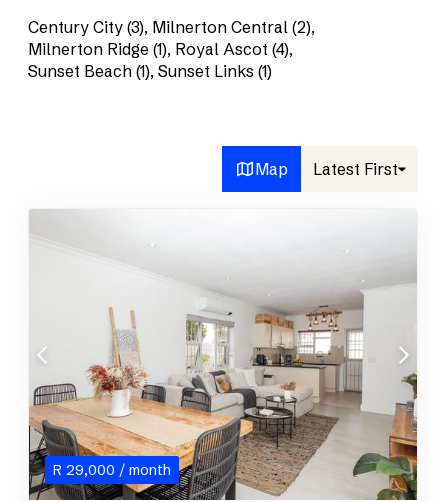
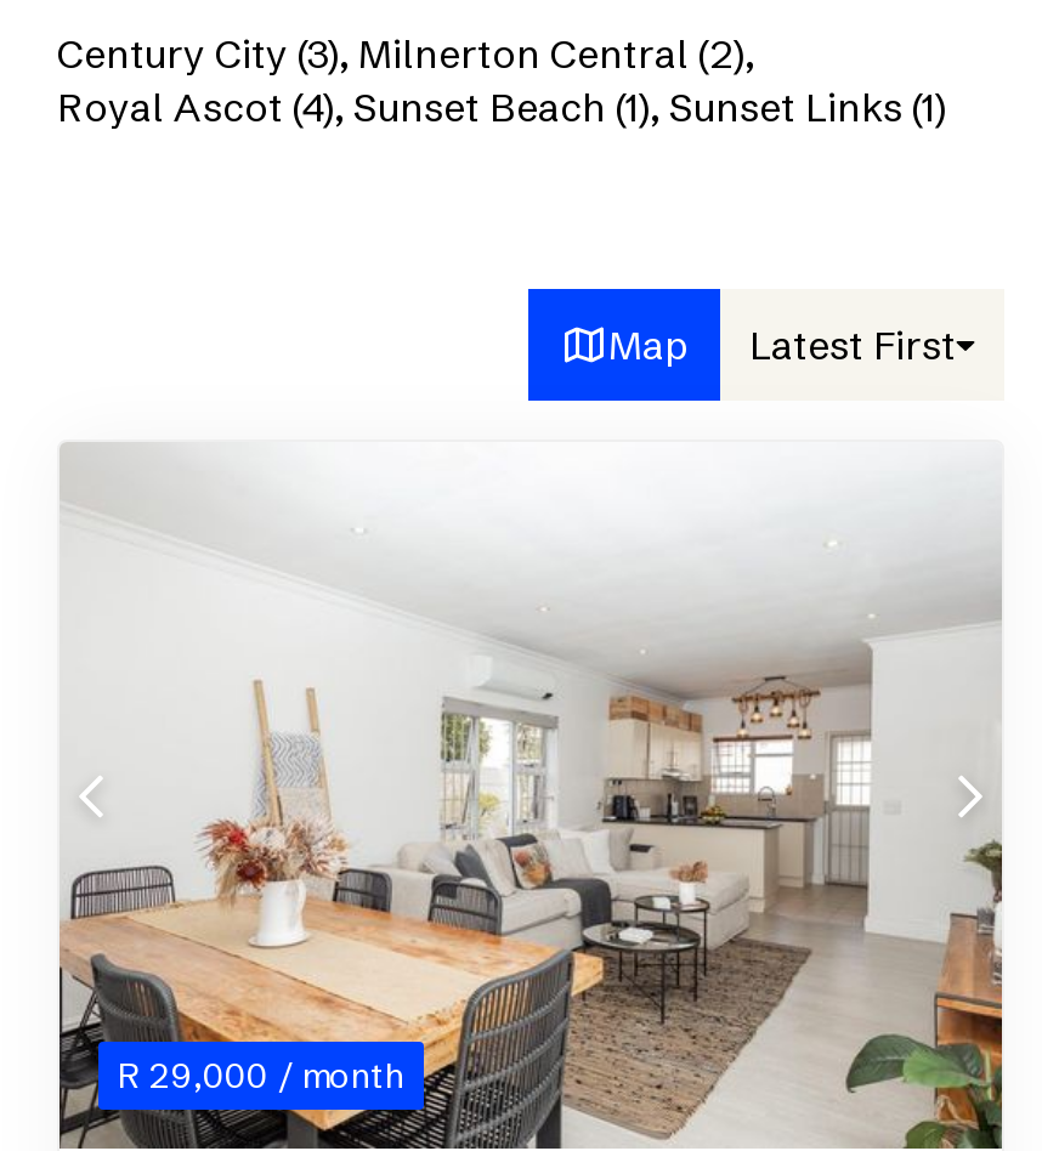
- Milnerton Ridge (1), Royal Ascot (4),
- Sunset Beach (1), Sunset Links (1)
+ Royal Ascot (4), Sunset Beach (1), Sunset Links (1)
